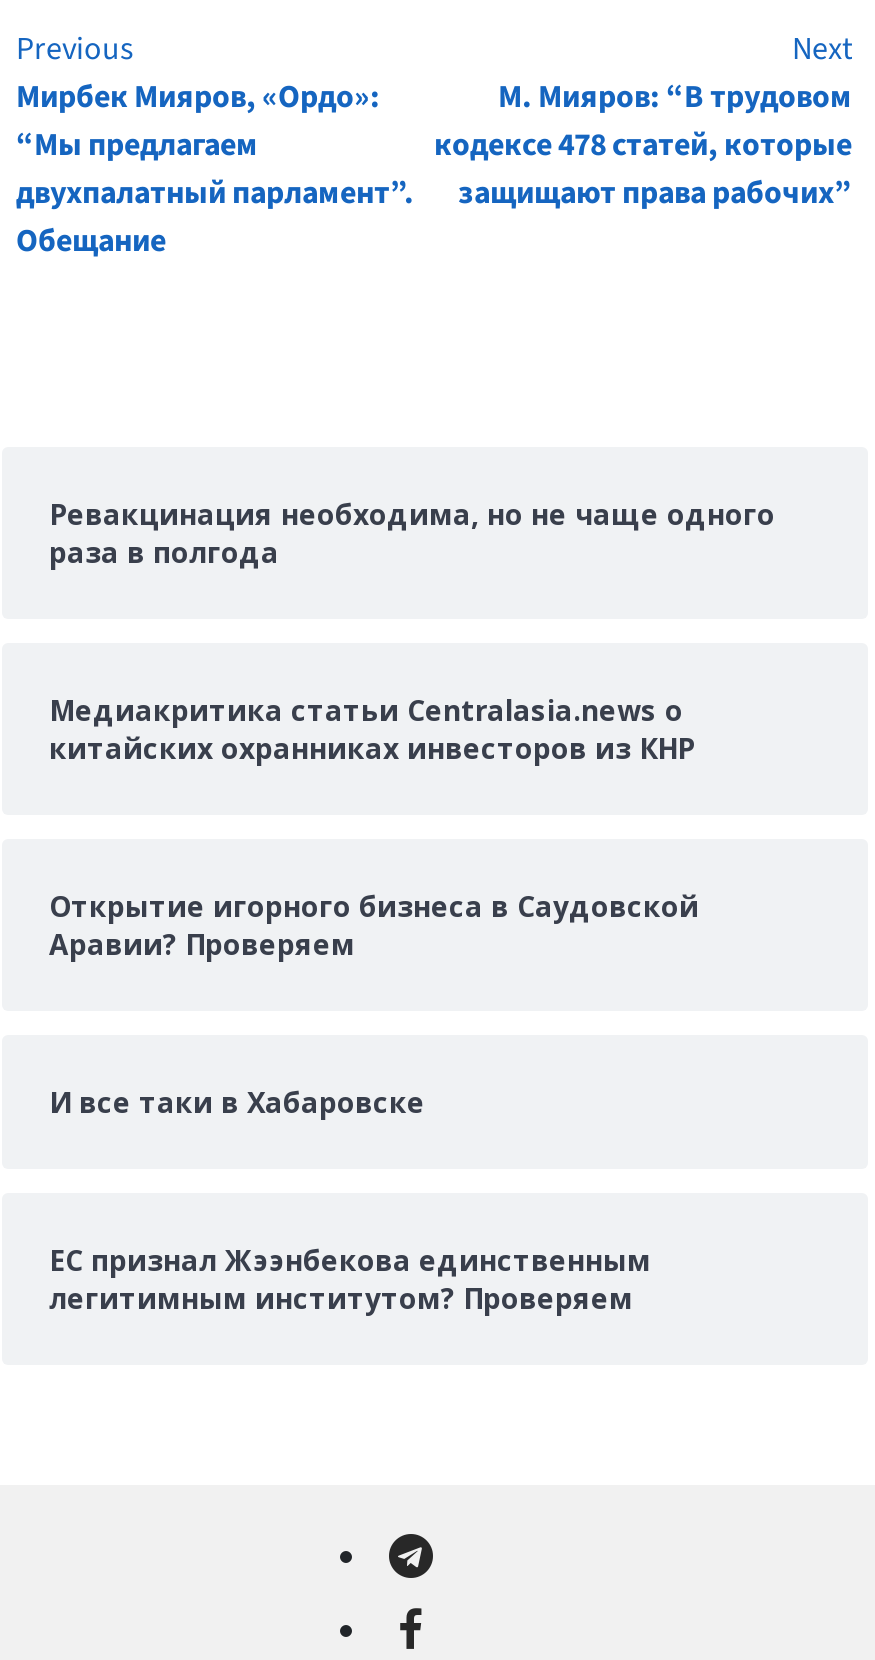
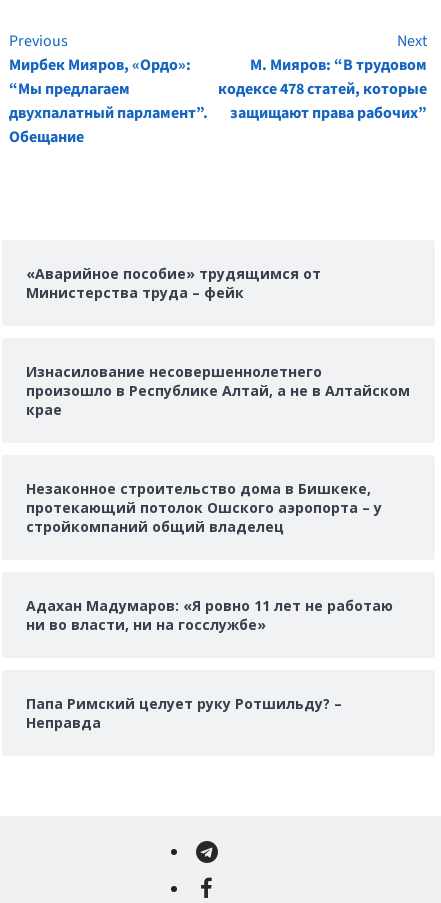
- Ревакцинация необходима, но не чаще одного
- раза в полгода
+ «Аварийное пособие» трудящимся от
+ Министерства труда – фейк

- Медиакритика статьи Сentralasia.news о
- китайских охранниках инвесторов из КНР
+ Изнасилование несовершеннолетнего
+ произошло в Республике Алтай, а не в Алтайском
+ крае

- Открытие игорного бизнеса в Саудовской
- Аравии? Проверяем
+ Незаконное строительство дома в Бишкеке,
+ протекающий потолок Ошского аэропорта – у
+ стройкомпаний общий владелец

- И все таки в Хабаровске
+ Адахан Мадумаров: «Я ровно 11 лет не работаю
+ ни во власти, ни на госслужбе»

- ЕС признал Жээнбекова единственным
- легитимным институтом? Проверяем
+ Папа Римский целует руку Ротшильду? –
+ Неправда
